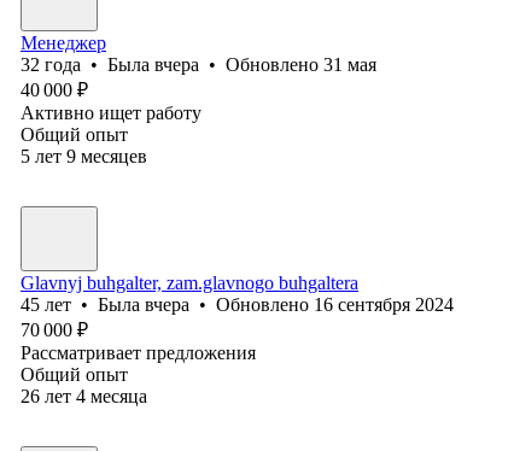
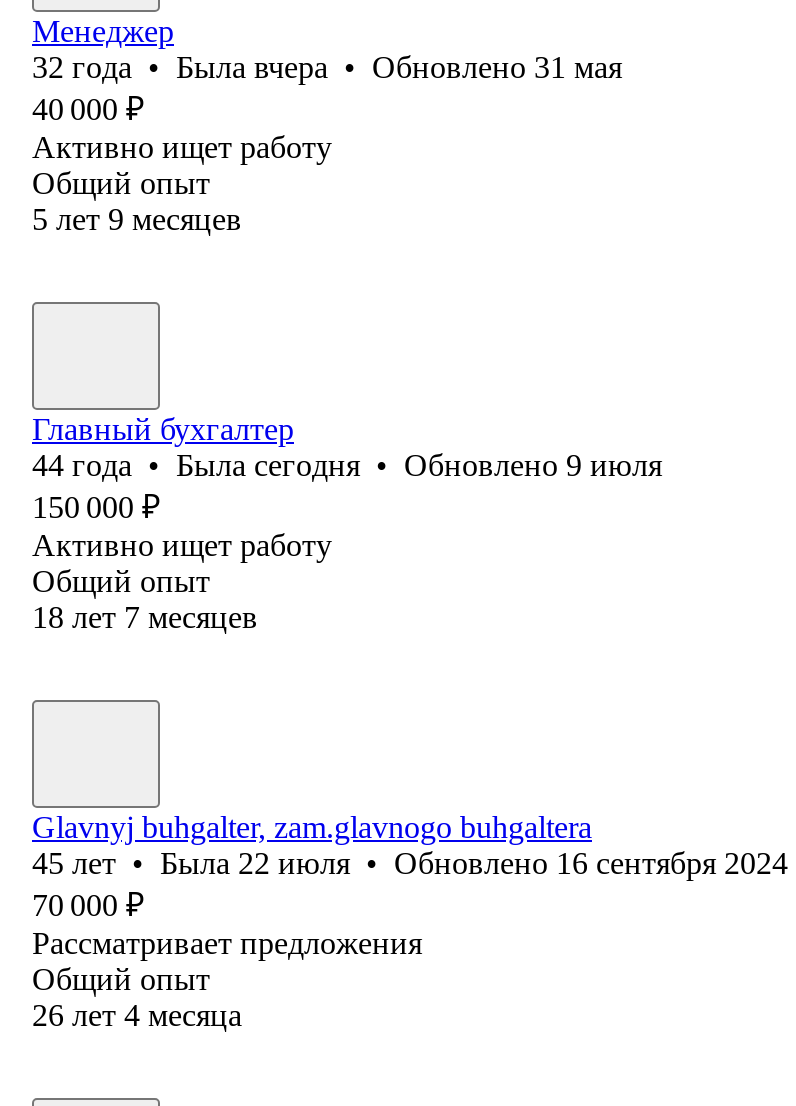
+ Главный бухгалтер
+ 44 года • Была сегодня • Обновлено 9 июля
+ 150 000 ₽
+ Активно ищет работу
+ Общий опыт
+ 18 лет 7 месяцев

- 45 лет • Была вчера • Обновлено 16 сентября 2024
+ 45 лет • Была 22 июля • Обновлено 16 сентября 2024
